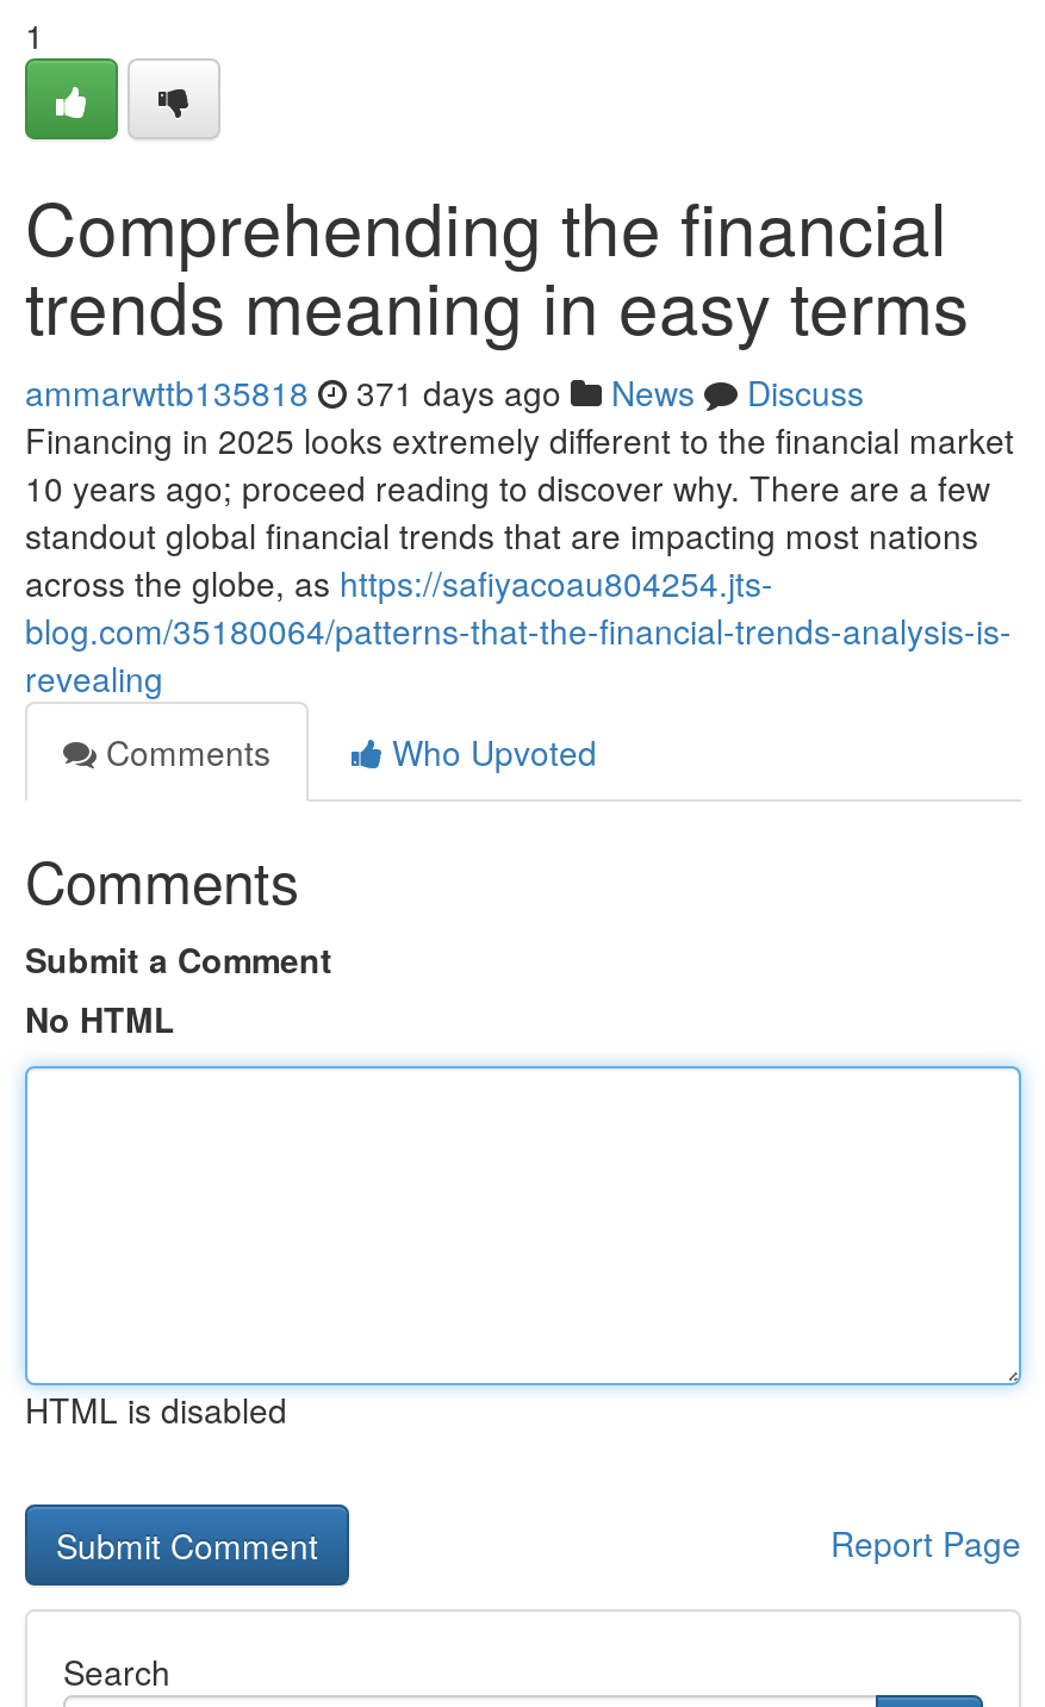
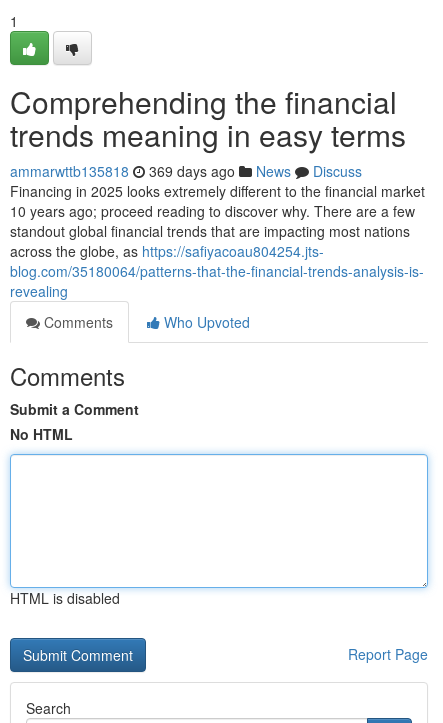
- ammarwttb135818 371 days ago News Discuss
+ ammarwttb135818 369 days ago News Discuss
